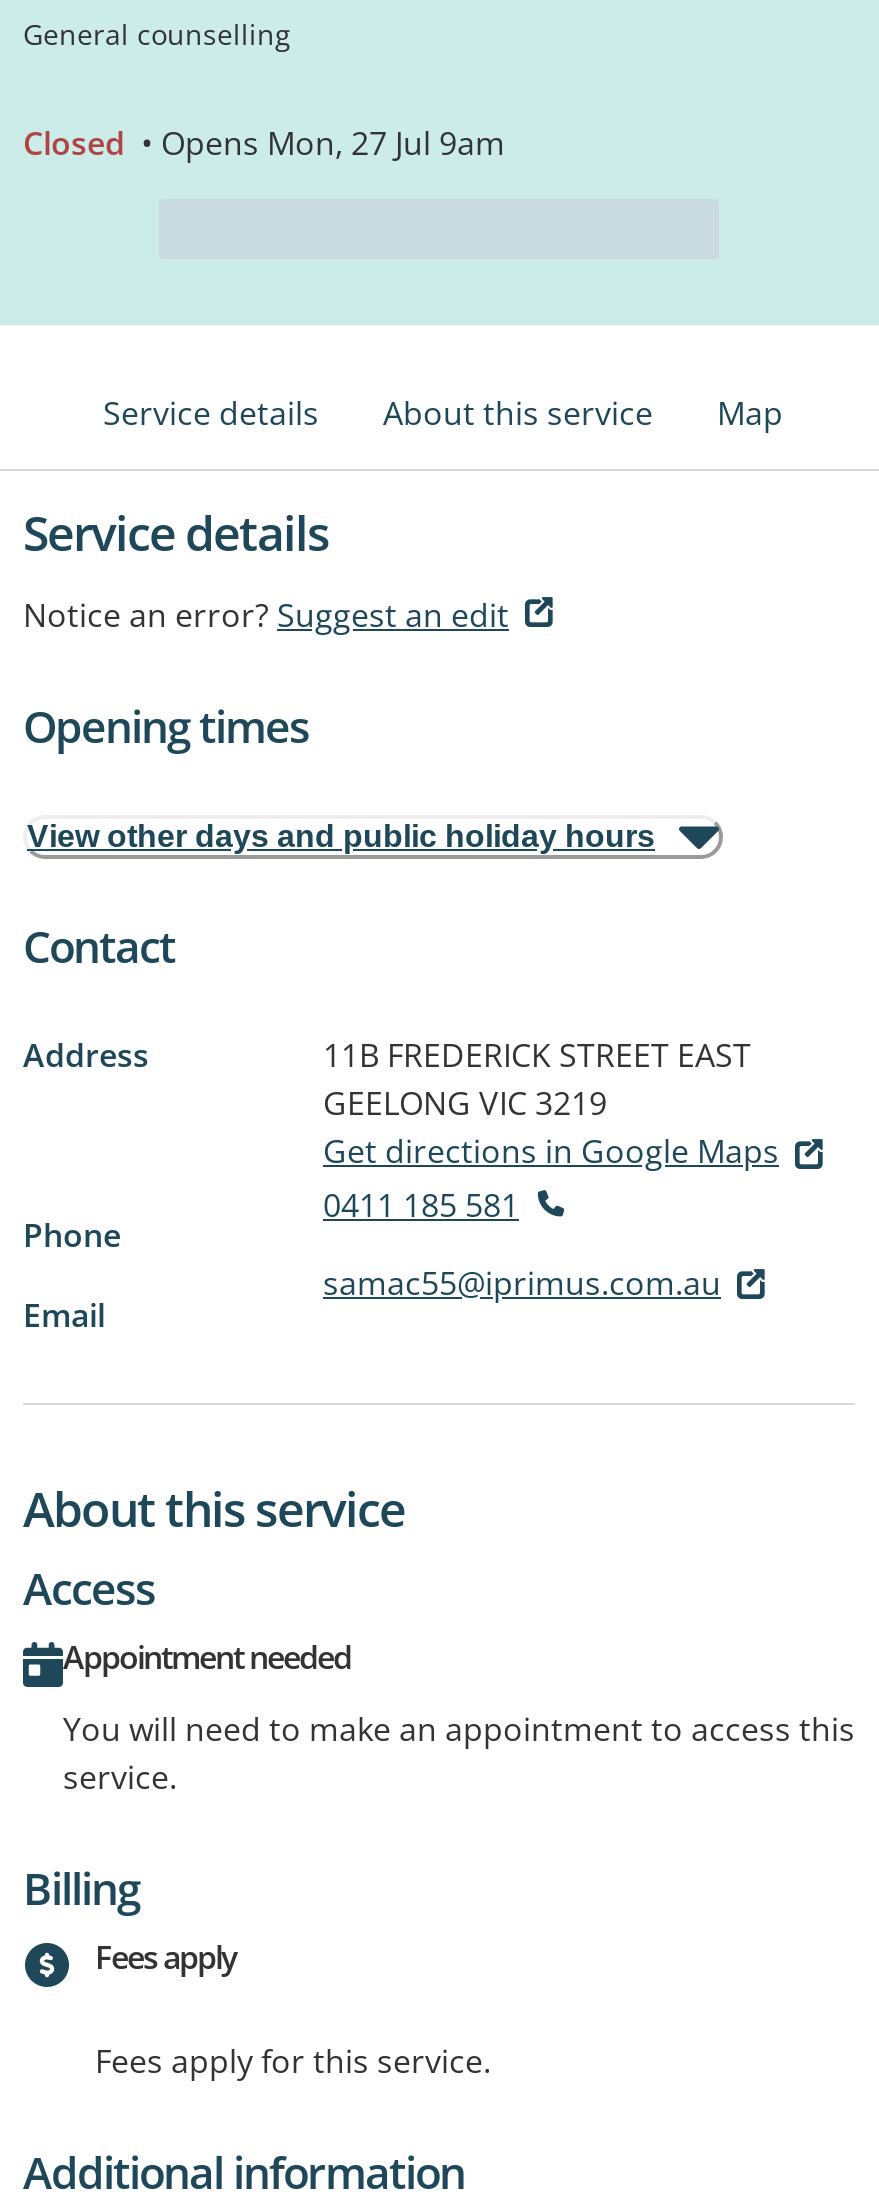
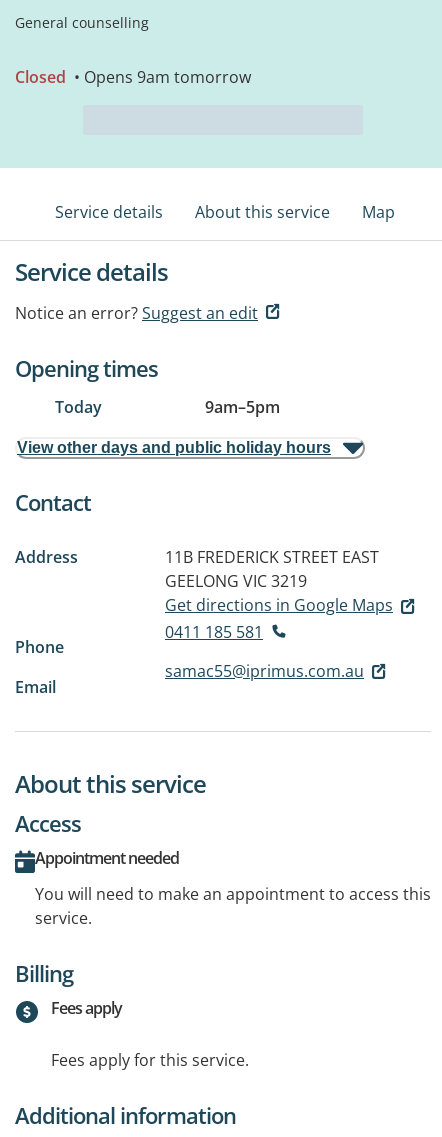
- Closed • Opens Mon, 27 Jul 9am
+ Closed • Opens 9am tomorrow

+ Today
+ 9am–5pm
